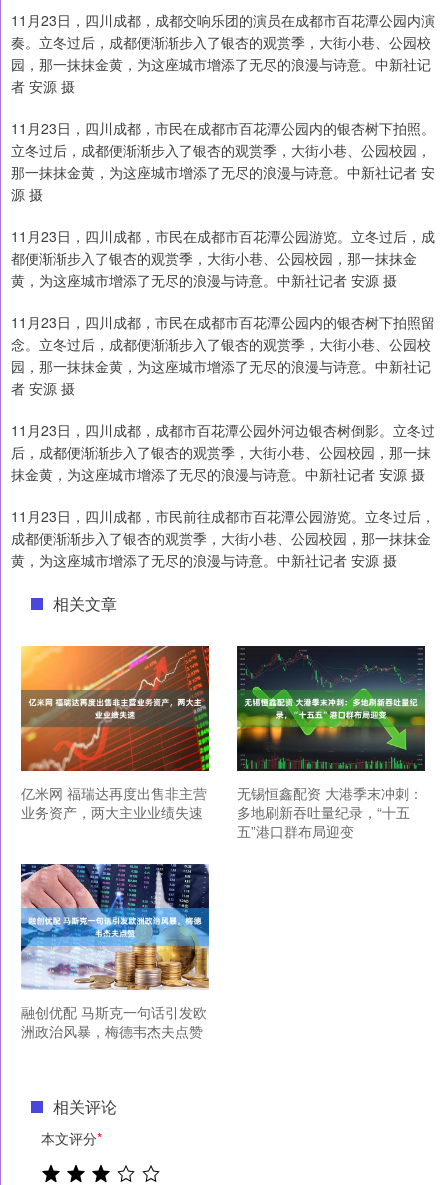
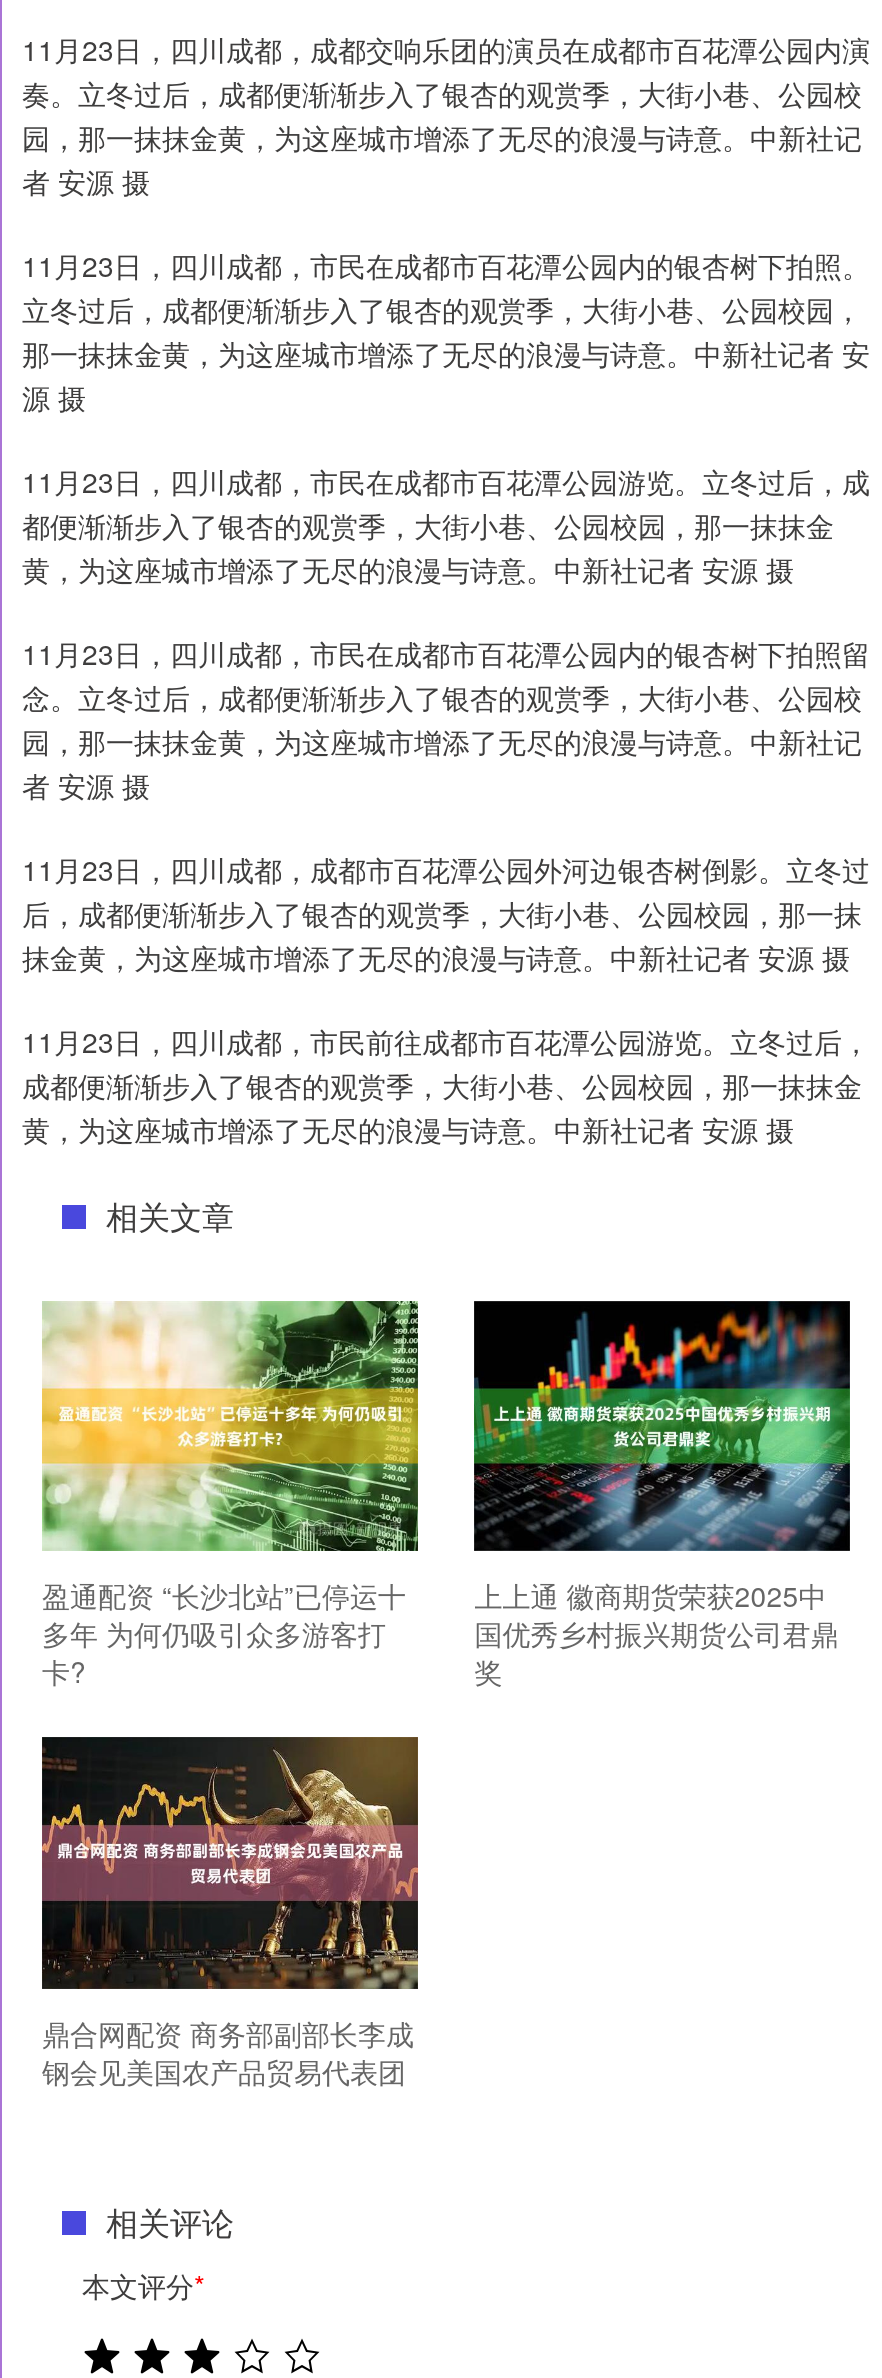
- [image]
- 亿米网 福瑞达再度出售非主营
- 业务资产，两大主业业绩失速
+ [image]
+ 盈通配资 “长沙北站”已停运十
+ 多年 为何仍吸引众多游客打
+ 卡?

- [image]
- 无锡恒鑫配资 大港季末冲刺：
- 多地刷新吞吐量纪录，“十五
- 五”港口群布局迎变
+ [image]
+ 上上通 徽商期货荣获2025中
+ 国优秀乡村振兴期货公司君鼎
+ 奖

- [image]
- 融创优配 马斯克一句话引发欧
- 洲政治风暴，梅德韦杰夫点赞
+ [image]
+ 鼎合网配资 商务部副部长李成
+ 钢会见美国农产品贸易代表团
